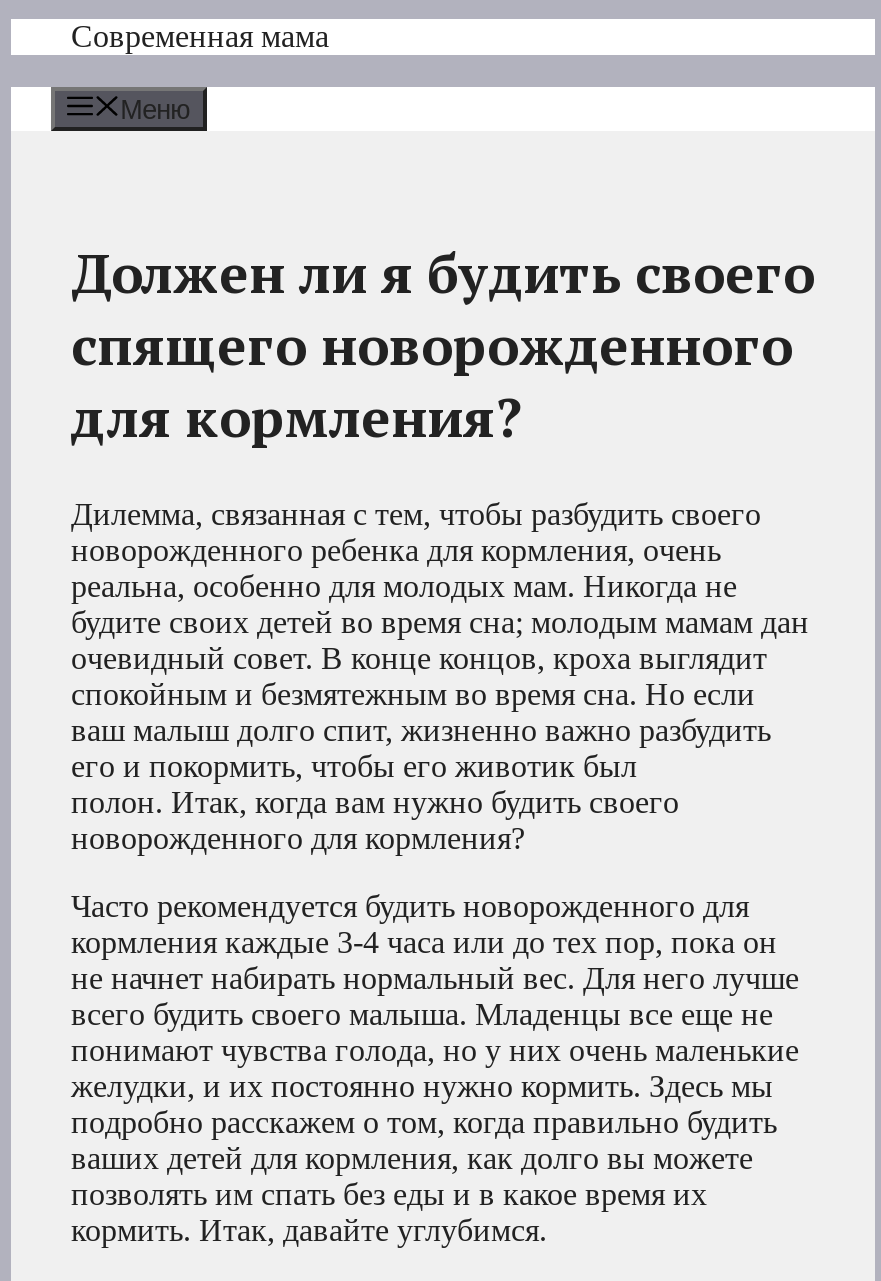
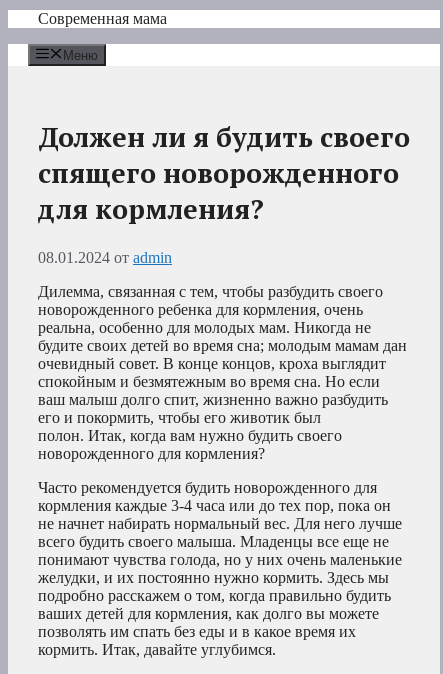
+ 08.01.2024 от admin
